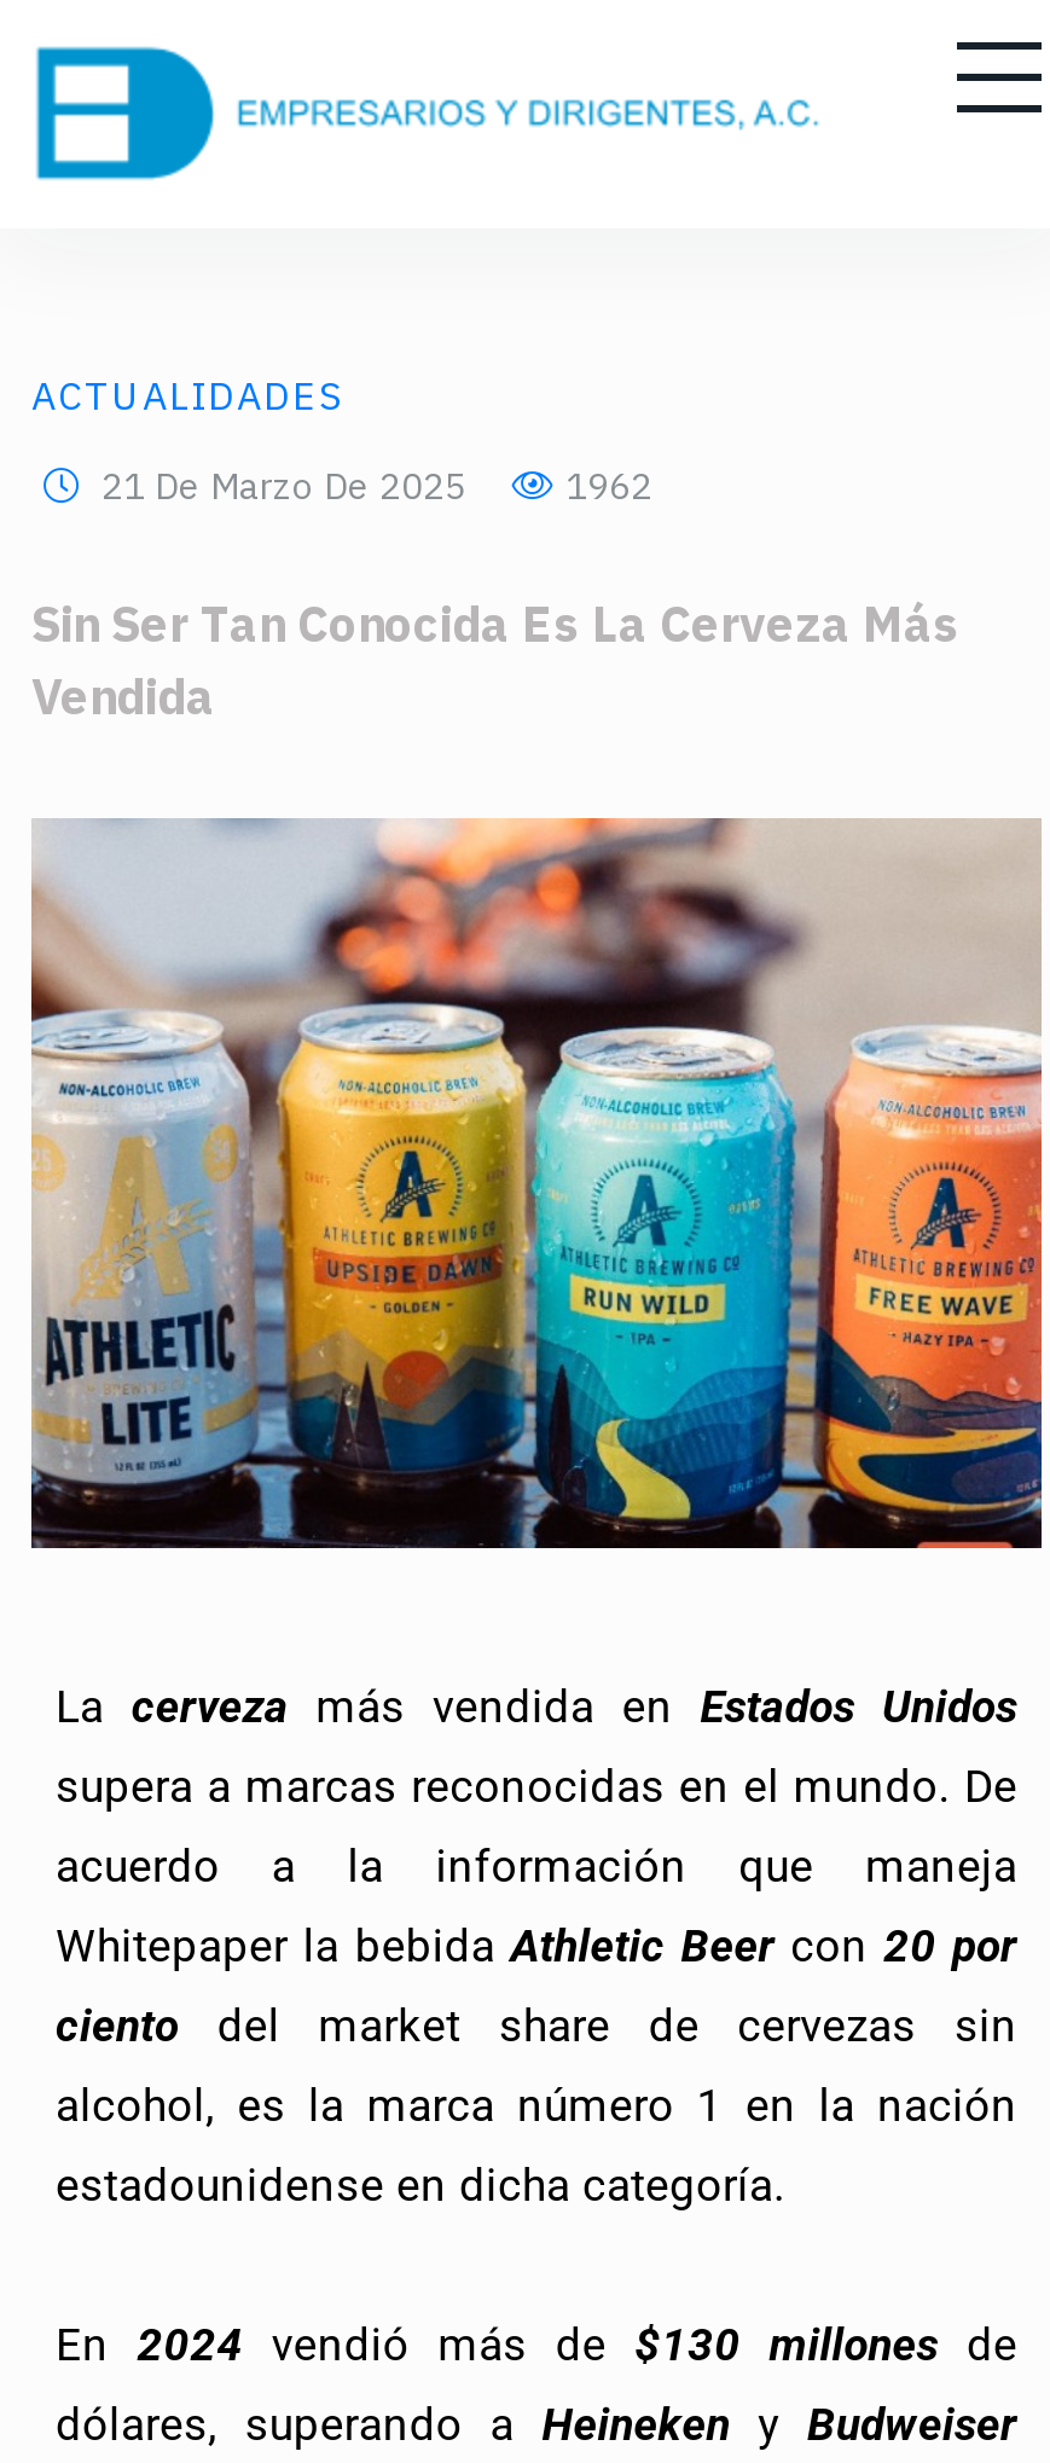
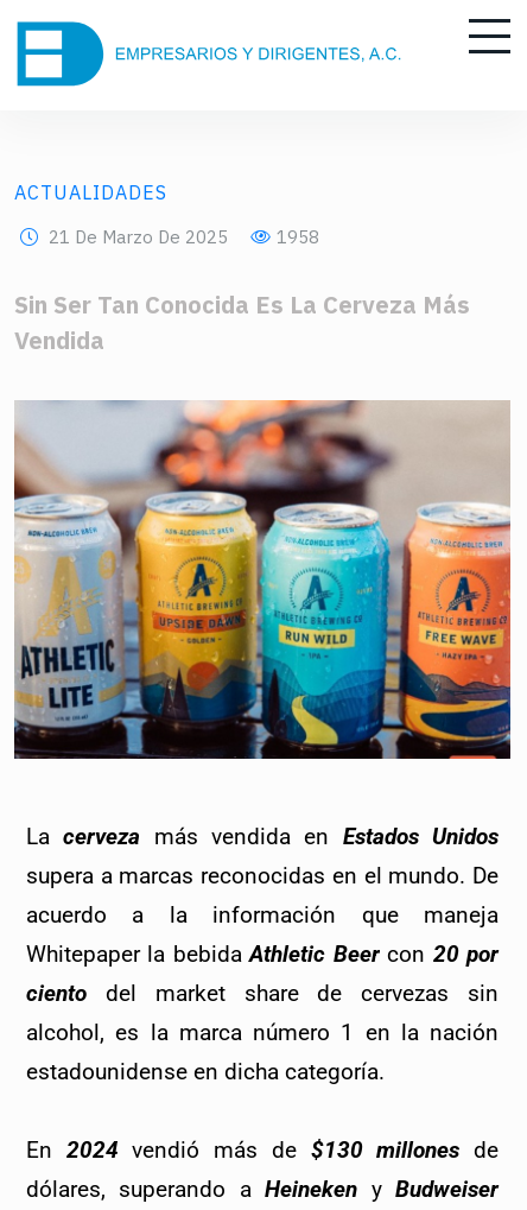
- 1962
+ 1958
